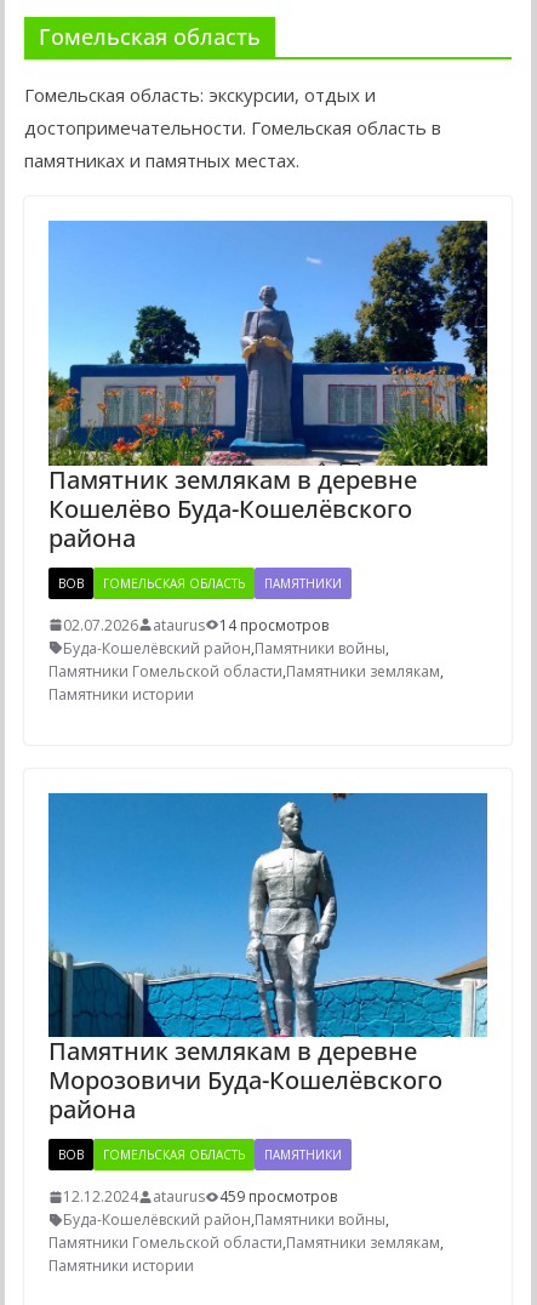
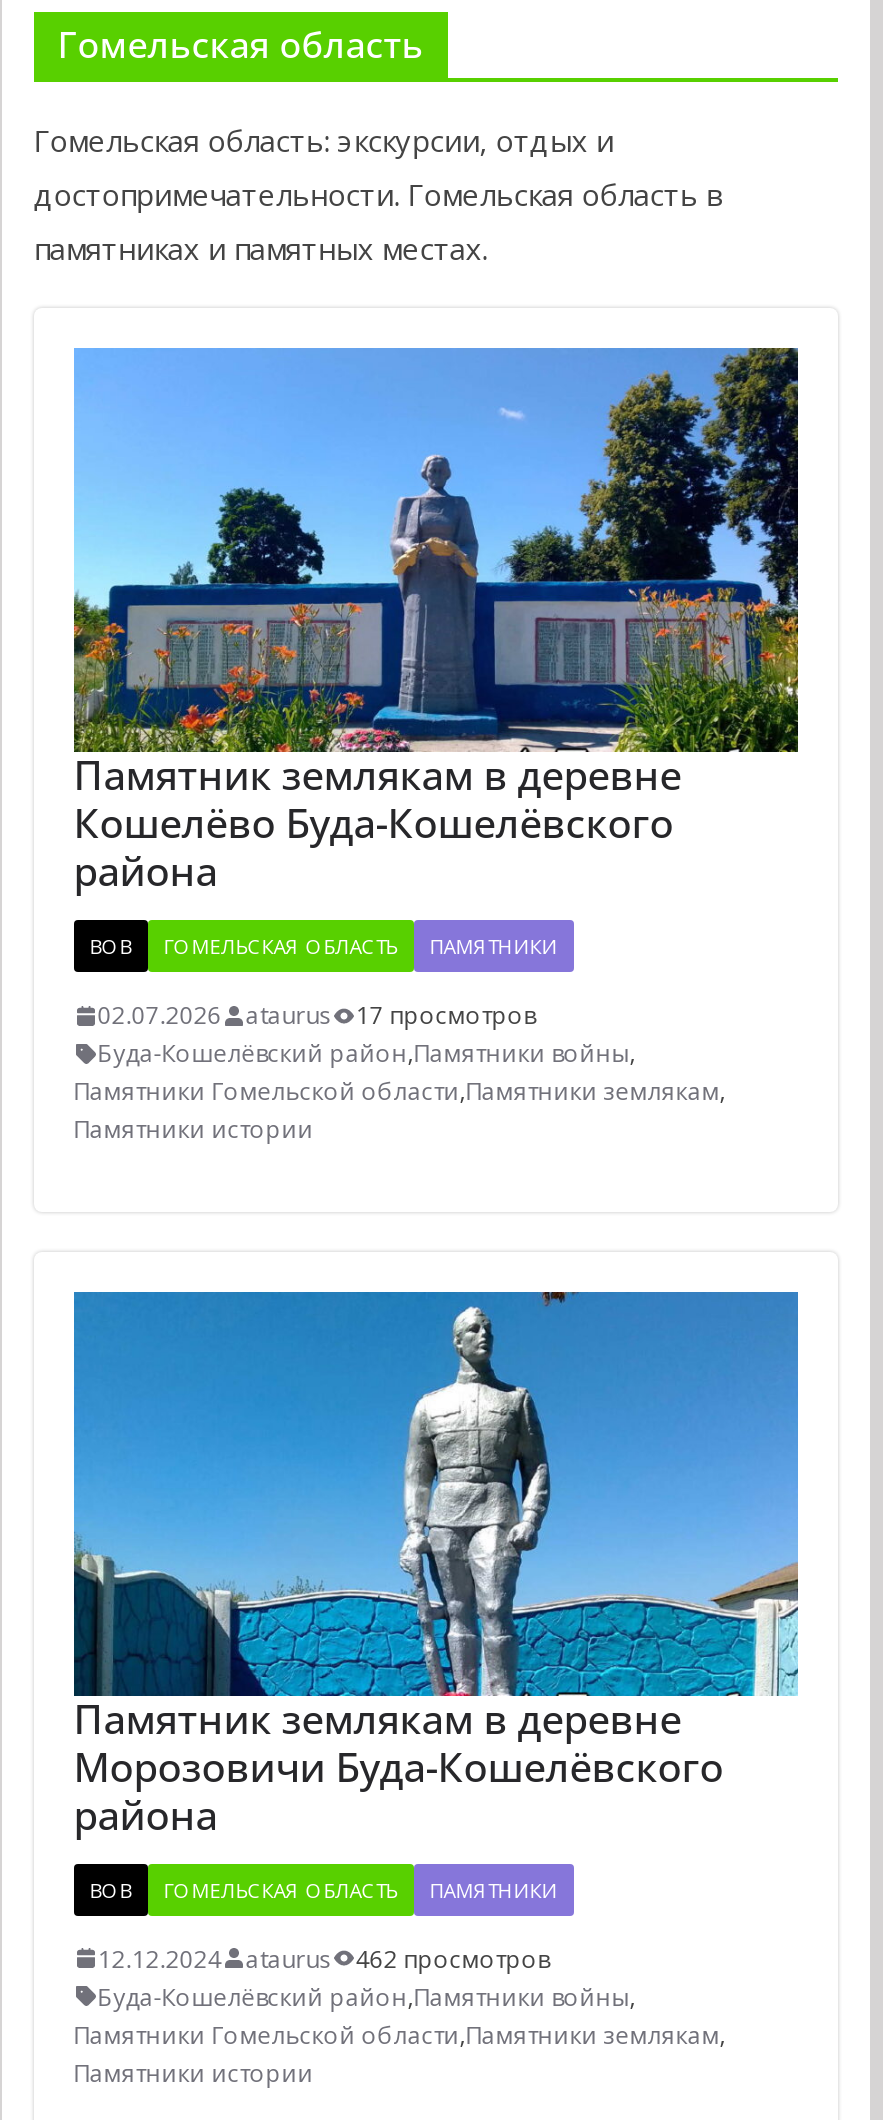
- 02.07.2026 ataurus 14 просмотров
+ 02.07.2026 ataurus 17 просмотров

- 12.12.2024 ataurus 459 просмотров
+ 12.12.2024 ataurus 462 просмотров
